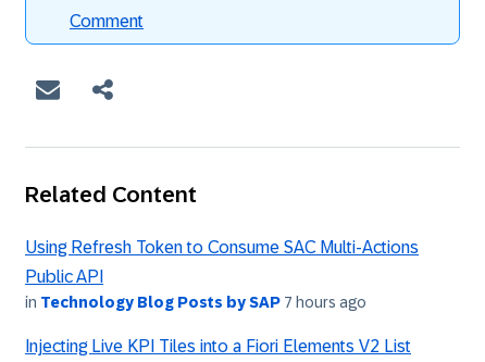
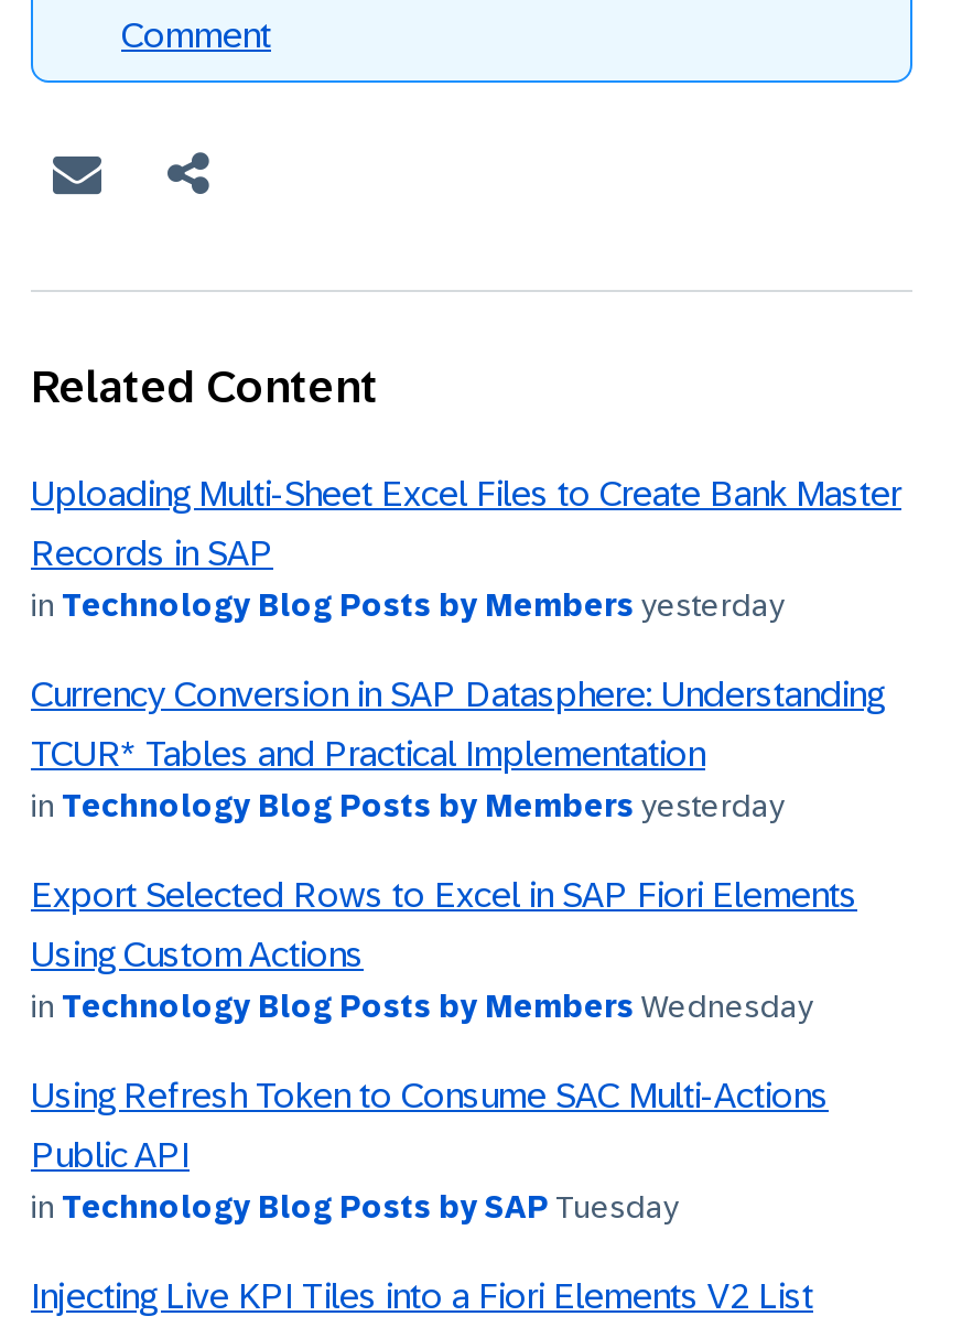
+ Uploading Multi-Sheet Excel Files to Create Bank Master
+ Records in SAP
+ in Technology Blog Posts by Members yesterday
+ Currency Conversion in SAP Datasphere: Understanding
+ TCUR* Tables and Practical Implementation
+ in Technology Blog Posts by Members yesterday
+ Export Selected Rows to Excel in SAP Fiori Elements
+ Using Custom Actions
+ in Technology Blog Posts by Members Wednesday

- in Technology Blog Posts by SAP 7 hours ago
+ in Technology Blog Posts by SAP Tuesday
